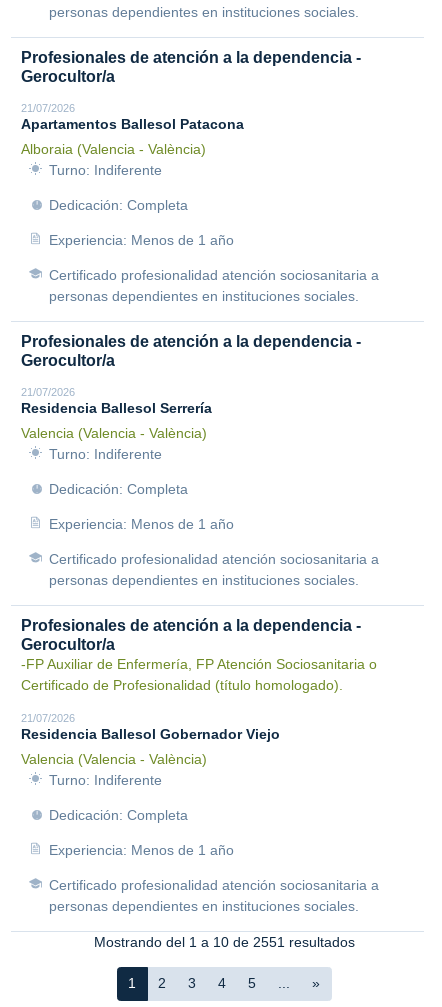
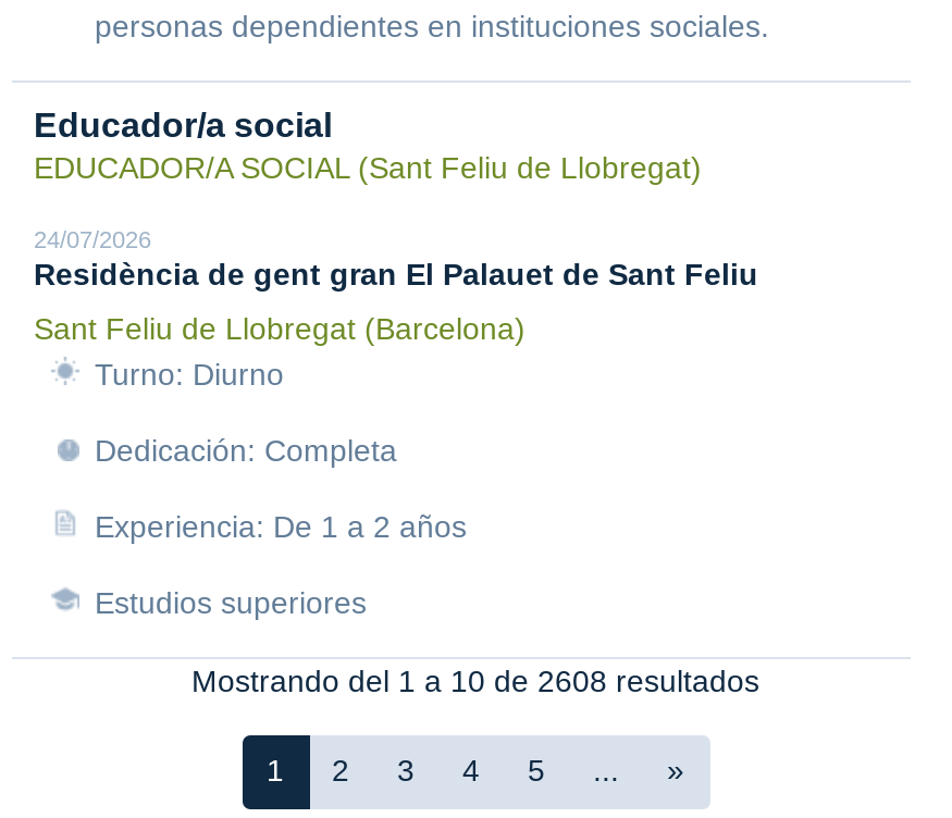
- Profesionales de atención a la dependencia -
- Gerocultor/a
+ Educador/a social
+ EDUCADOR/A SOCIAL (Sant Feliu de Llobregat)

- 21/07/2026
- Apartamentos Ballesol Patacona
+ 24/07/2026
+ Residència de gent gran El Palauet de Sant Feliu

- Alboraia (Valencia - València)
- Turno: Indiferente
+ Sant Feliu de Llobregat (Barcelona)
+ Turno: Diurno

- Experiencia: Menos de 1 año
- Certificado profesionalidad atención sociosanitaria a
- personas dependientes en instituciones sociales.
- Profesionales de atención a la dependencia -
- Gerocultor/a
- 21/07/2026
- Residencia Ballesol Serrería
- Valencia (Valencia - València)
- Turno: Indiferente
- Dedicación: Completa
- Experiencia: Menos de 1 año
- Certificado profesionalidad atención sociosanitaria a
- personas dependientes en instituciones sociales.
- Profesionales de atención a la dependencia -
- Gerocultor/a
- -FP Auxiliar de Enfermería, FP Atención Sociosanitaria o
- Certificado de Profesionalidad (título homologado).
- 21/07/2026
- Residencia Ballesol Gobernador Viejo
- Valencia (Valencia - València)
- Turno: Indiferente
- Dedicación: Completa
- Experiencia: Menos de 1 año
- Certificado profesionalidad atención sociosanitaria a
- personas dependientes en instituciones sociales.
- Mostrando del 1 a 10 de 2551 resultados
+ Experiencia: De 1 a 2 años
+ Estudios superiores
+ Mostrando del 1 a 10 de 2608 resultados
